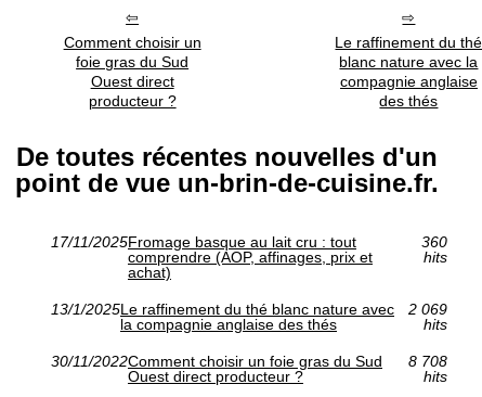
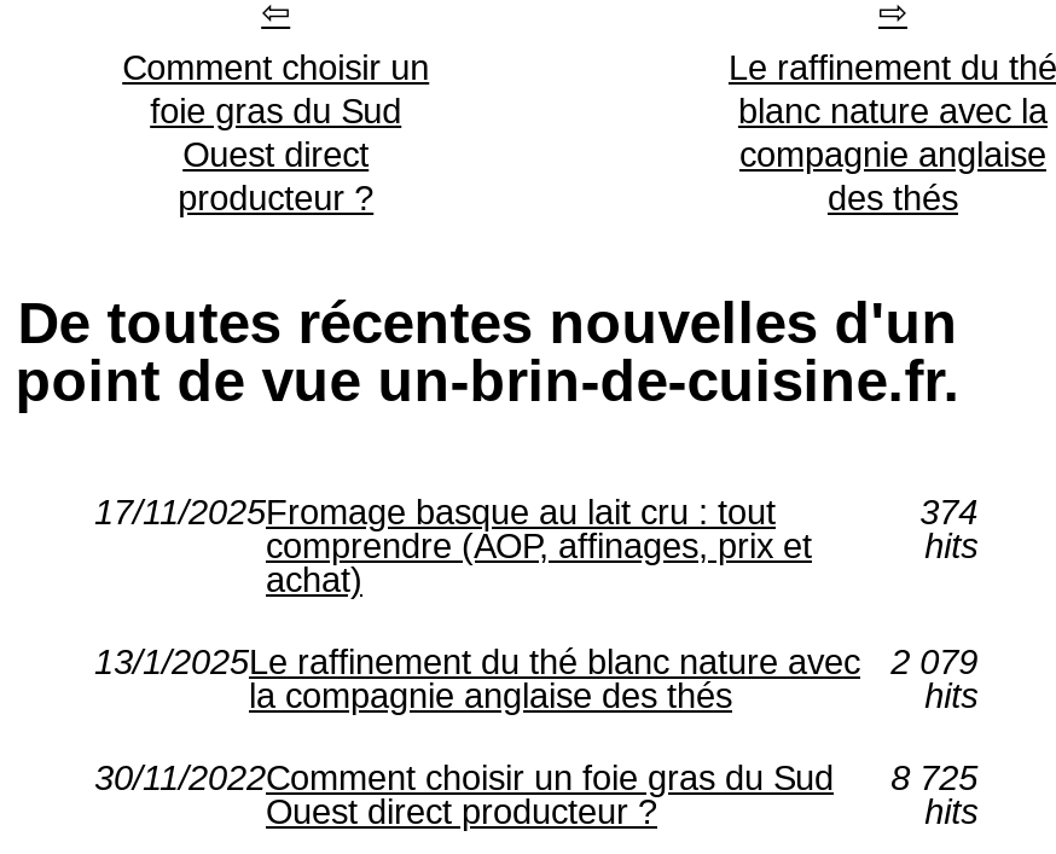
- 360
+ 374

- 13/1/2025 Le raffinement du thé blanc nature avec 2 069
+ 13/1/2025 Le raffinement du thé blanc nature avec 2 079

- 30/11/2022Comment choisir un foie gras du Sud 8 708
+ 30/11/2022Comment choisir un foie gras du Sud 8 725
